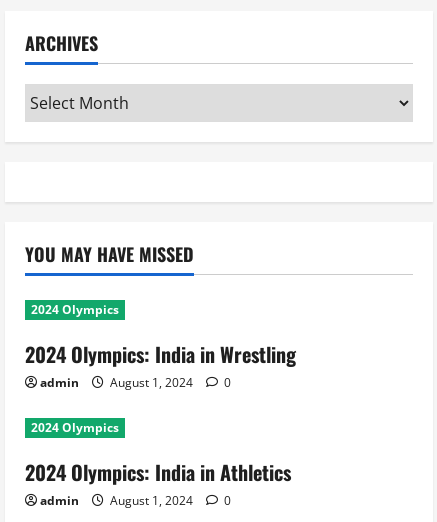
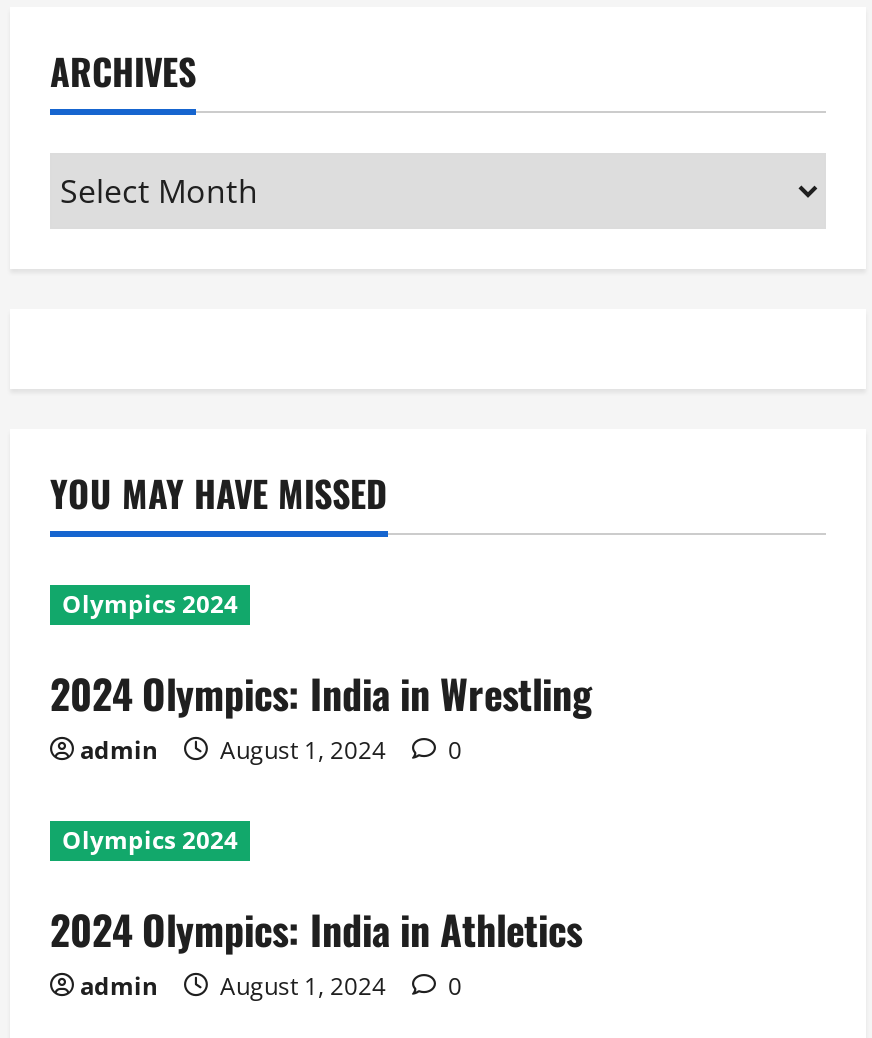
- 2024 Olympics
+ Olympics 2024

- 2024 Olympics
+ Olympics 2024
